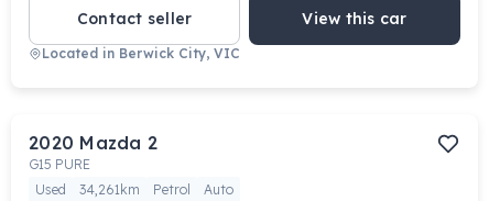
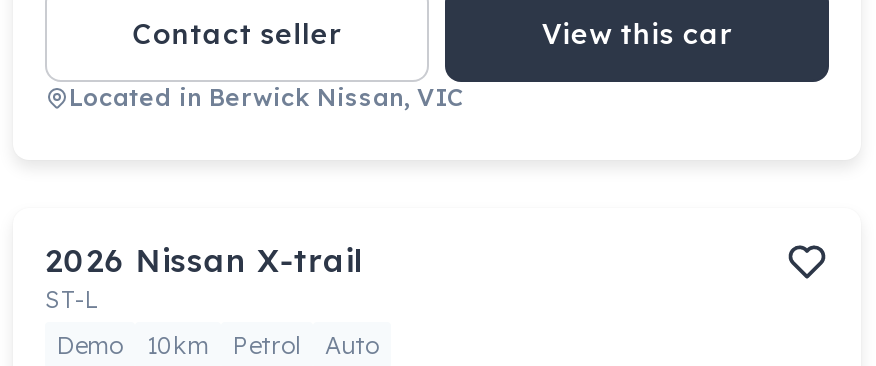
- Located in Berwick City, VIC
+ Located in Berwick Nissan, VIC

- 2020 Mazda 2
- G15 PURE
+ 2026 Nissan X-trail
+ ST-L

- Used
- 34,261km
+ Demo
+ 10km
